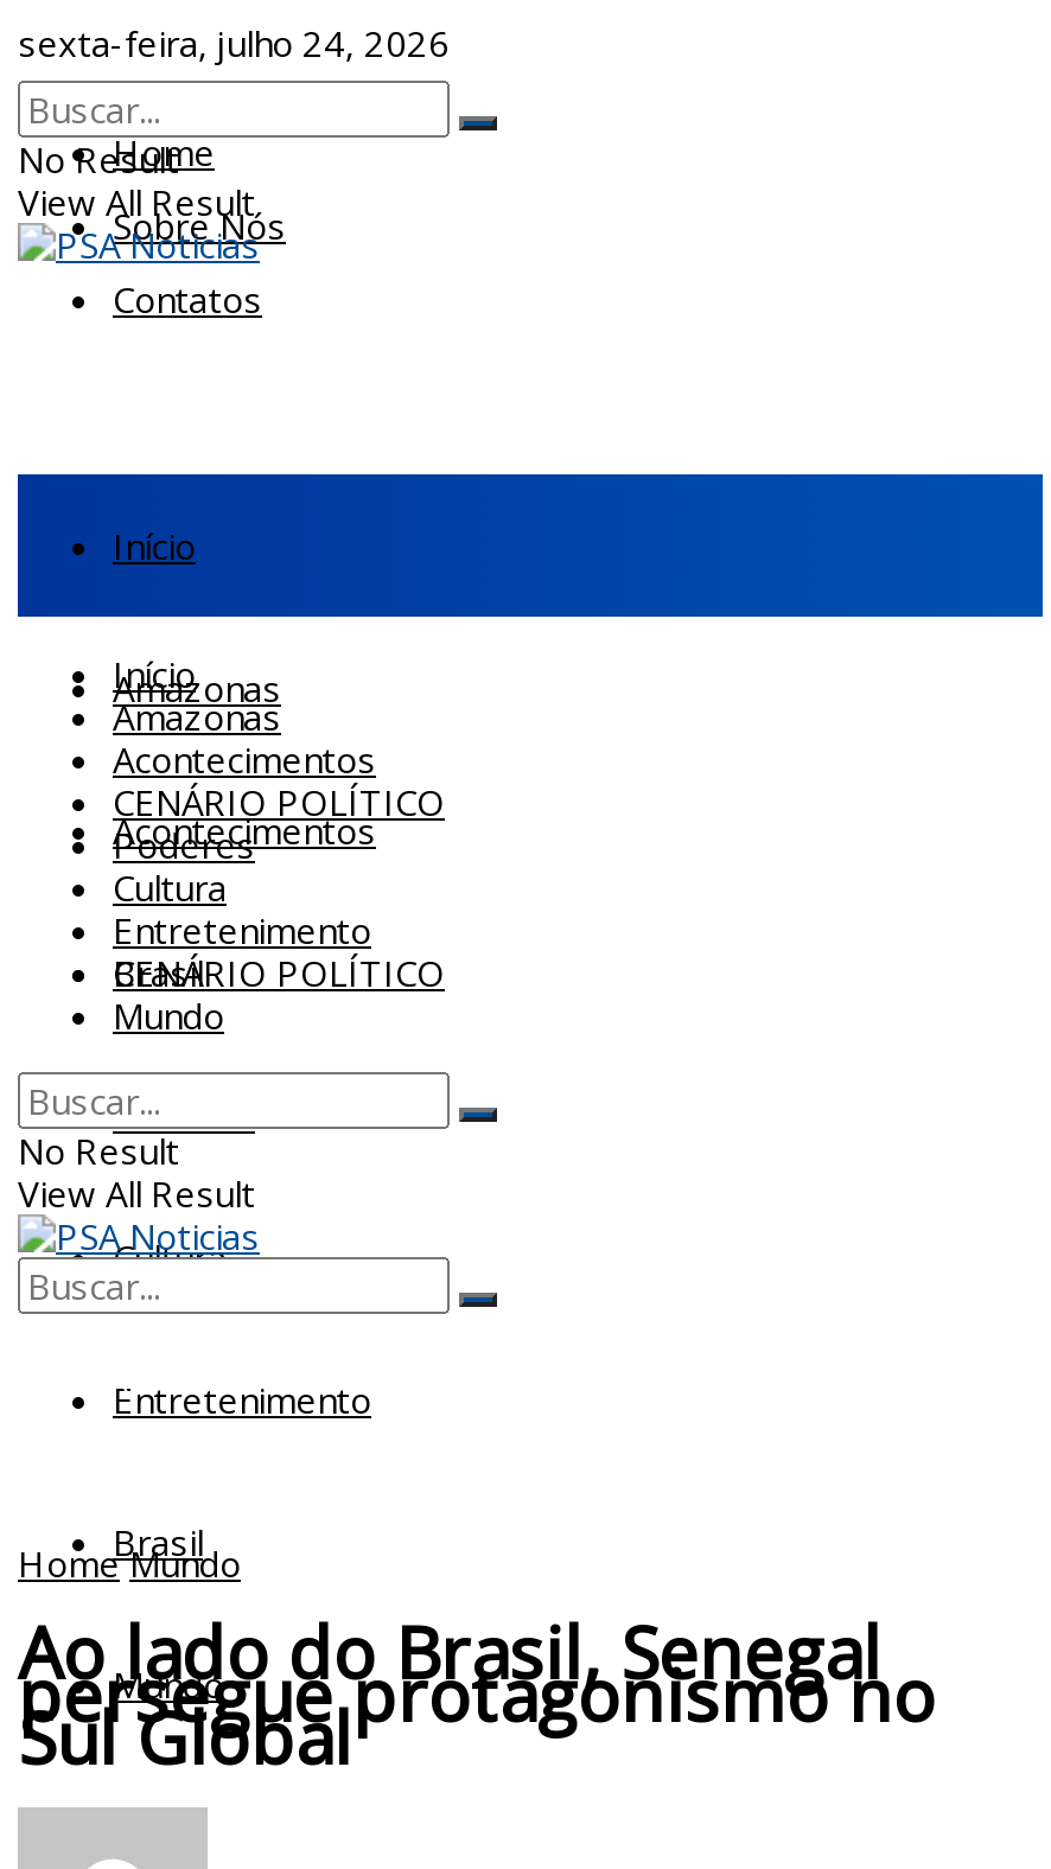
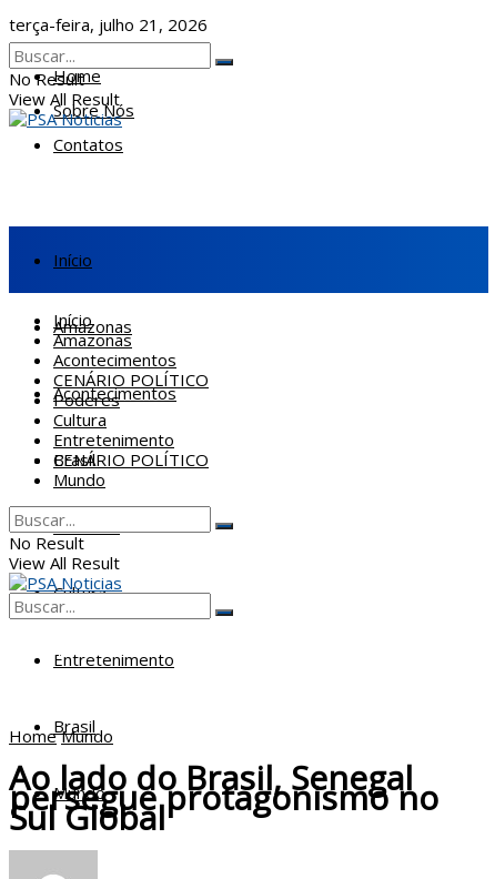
- sexta-feira, julho 24, 2026
+ terça-feira, julho 21, 2026
